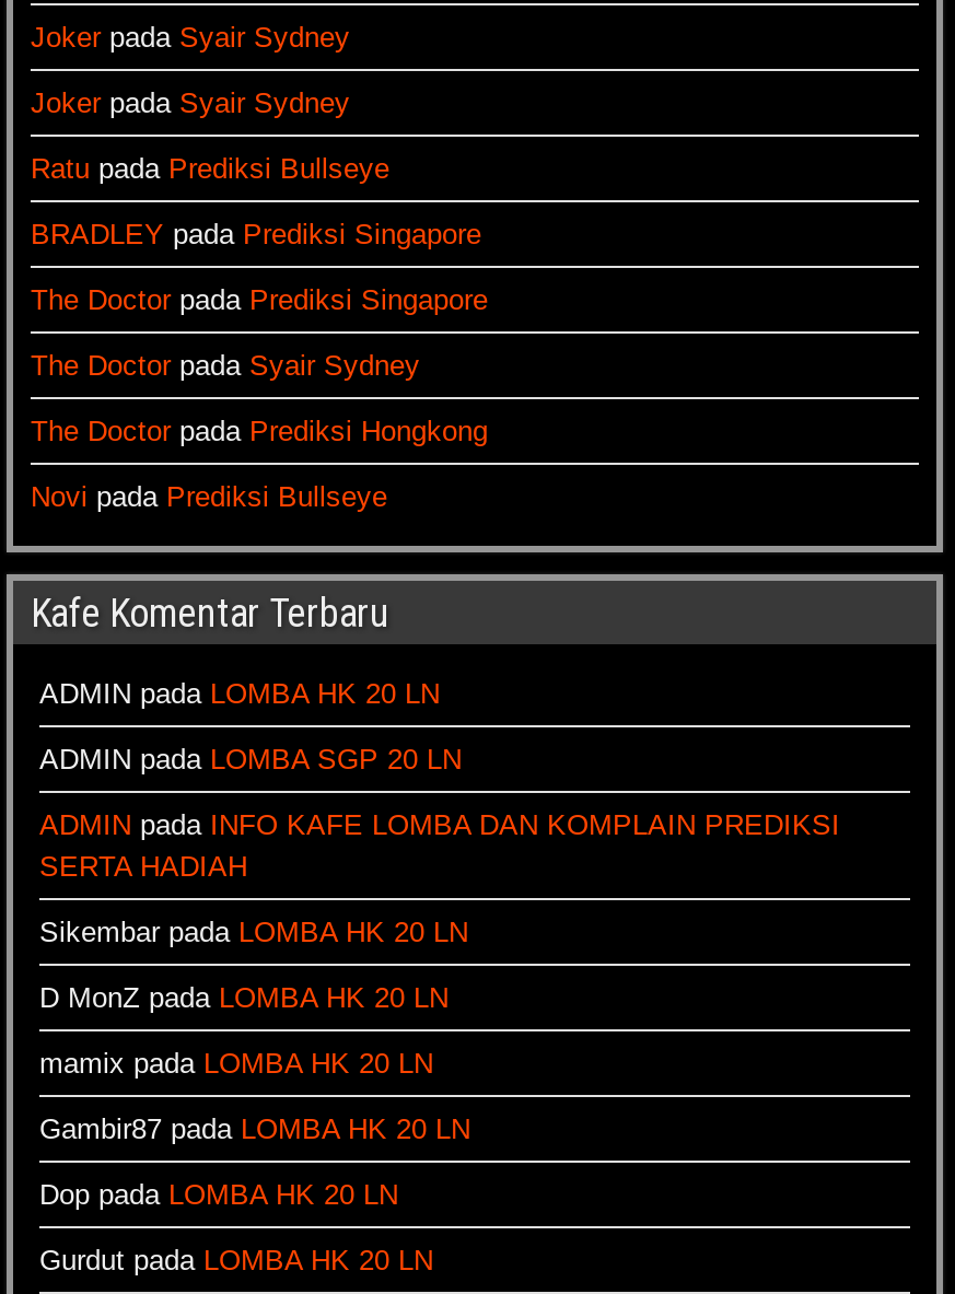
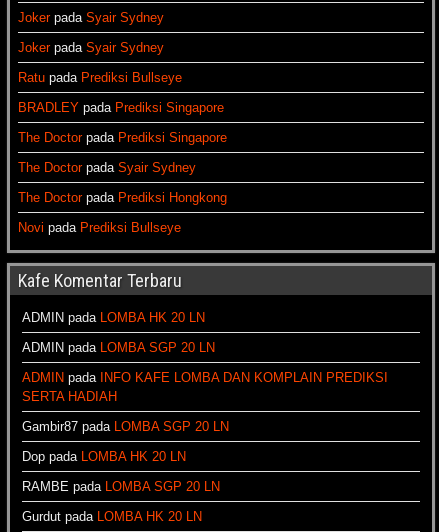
- Sikembar pada LOMBA HK 20 LN
- D MonZ pada LOMBA HK 20 LN
- mamix pada LOMBA HK 20 LN
- Gambir87 pada LOMBA HK 20 LN
+ Gambir87 pada LOMBA SGP 20 LN

moved up: Dop pada LOMBA HK 20 LN

+ RAMBE pada LOMBA SGP 20 LN
